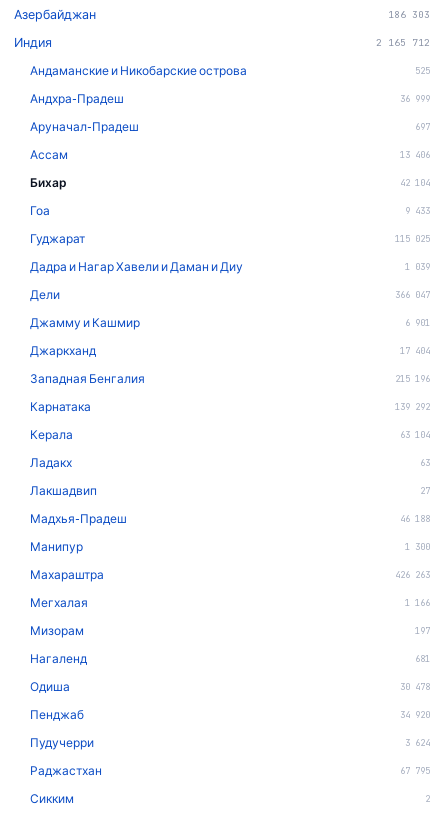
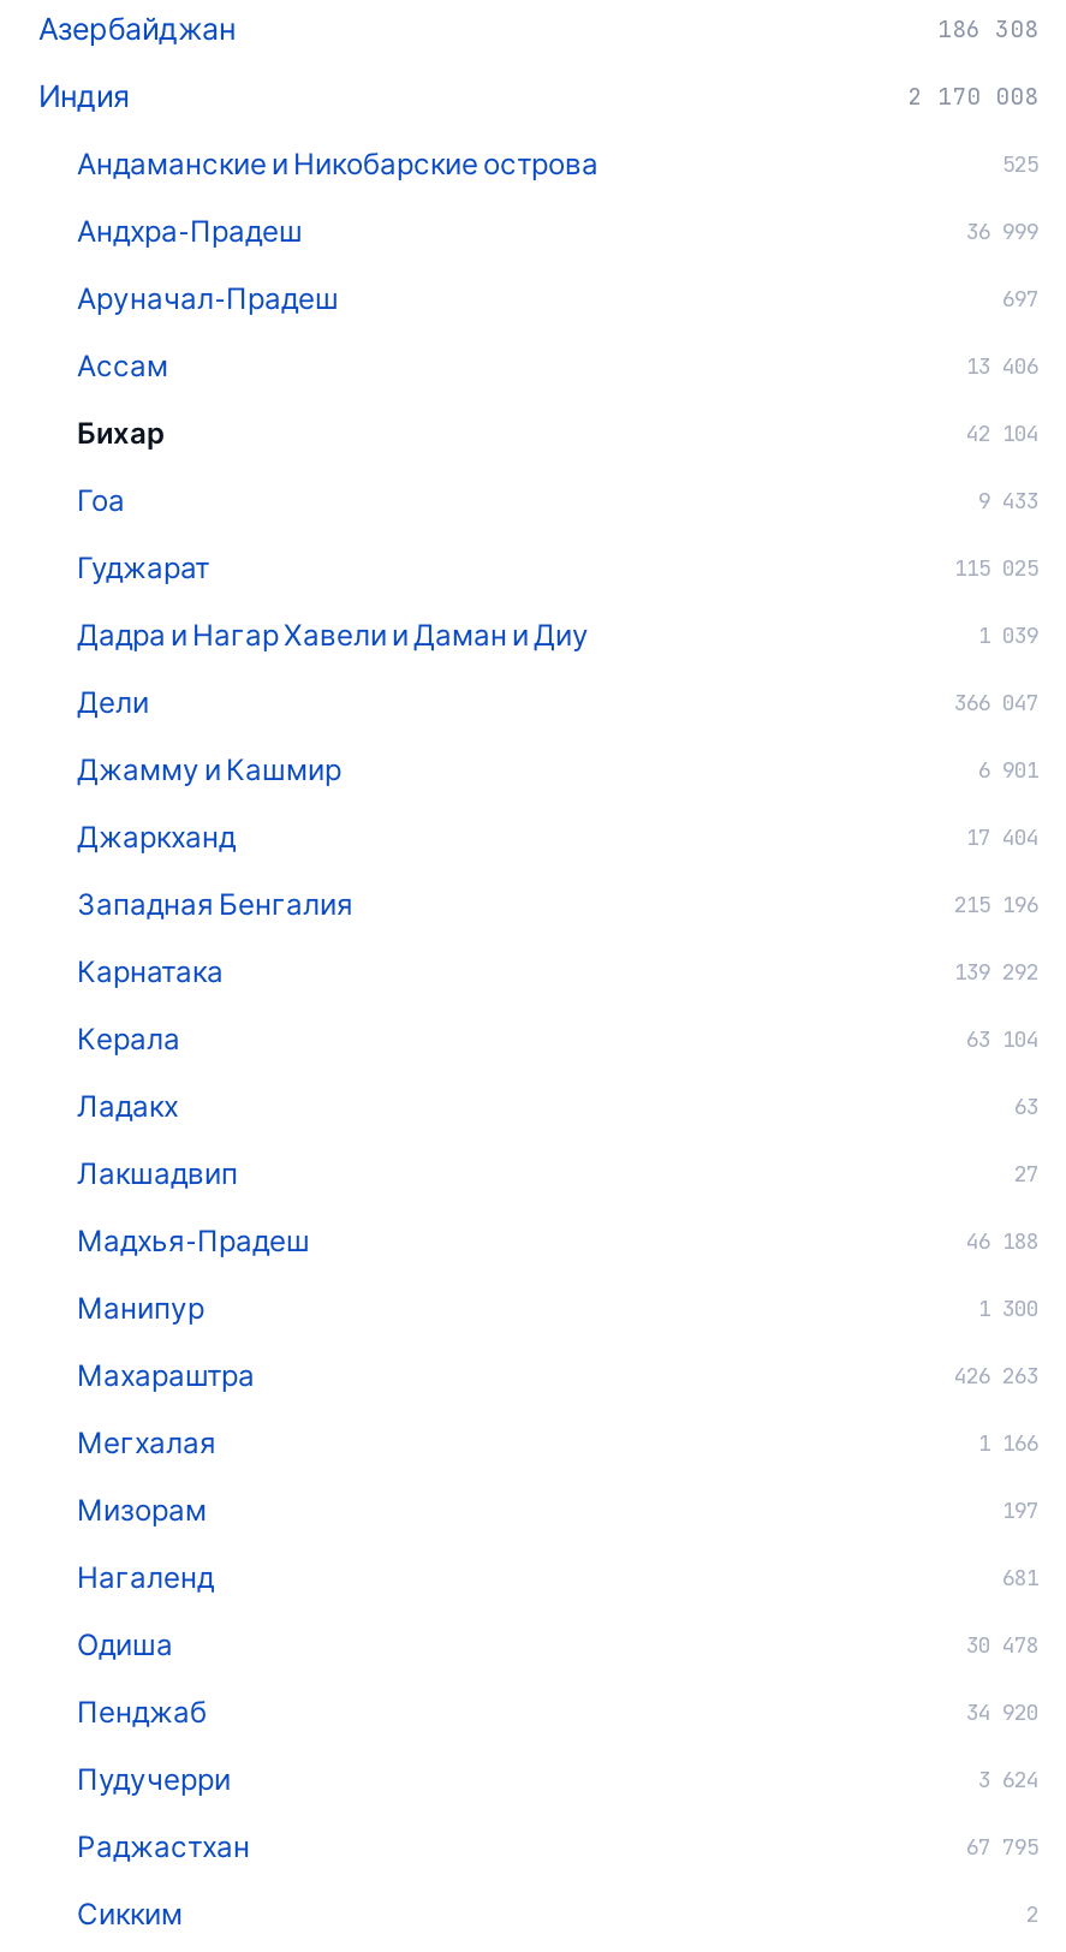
- 186 303
+ 186 308

- 2 165 712
+ 2 170 008
